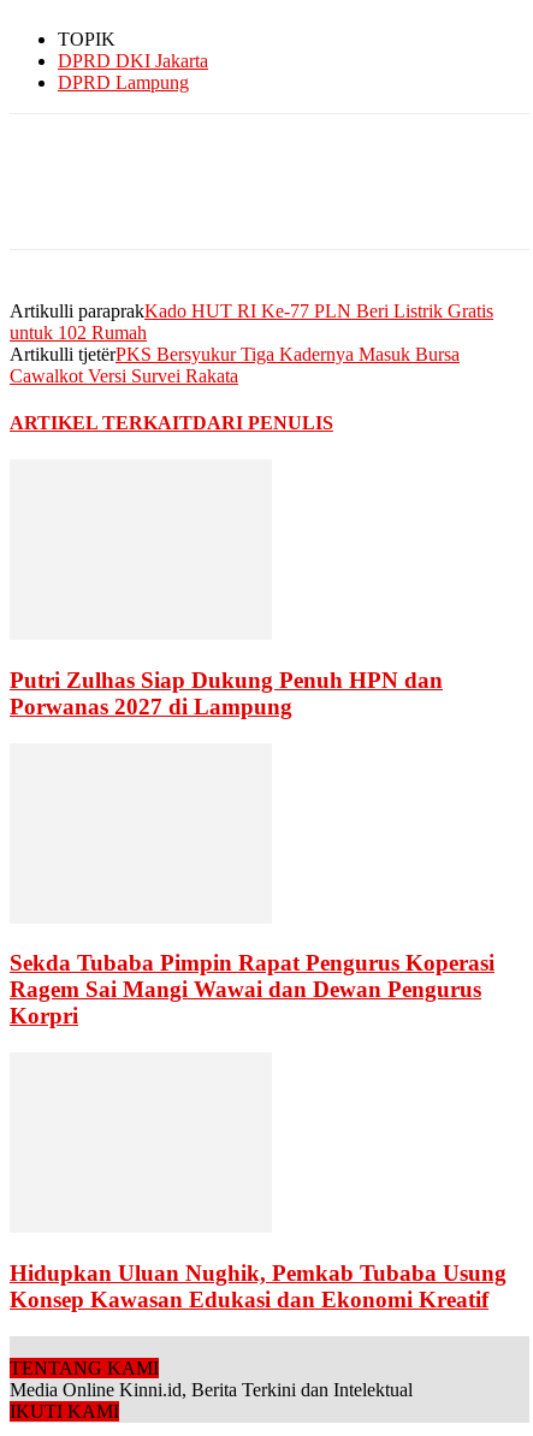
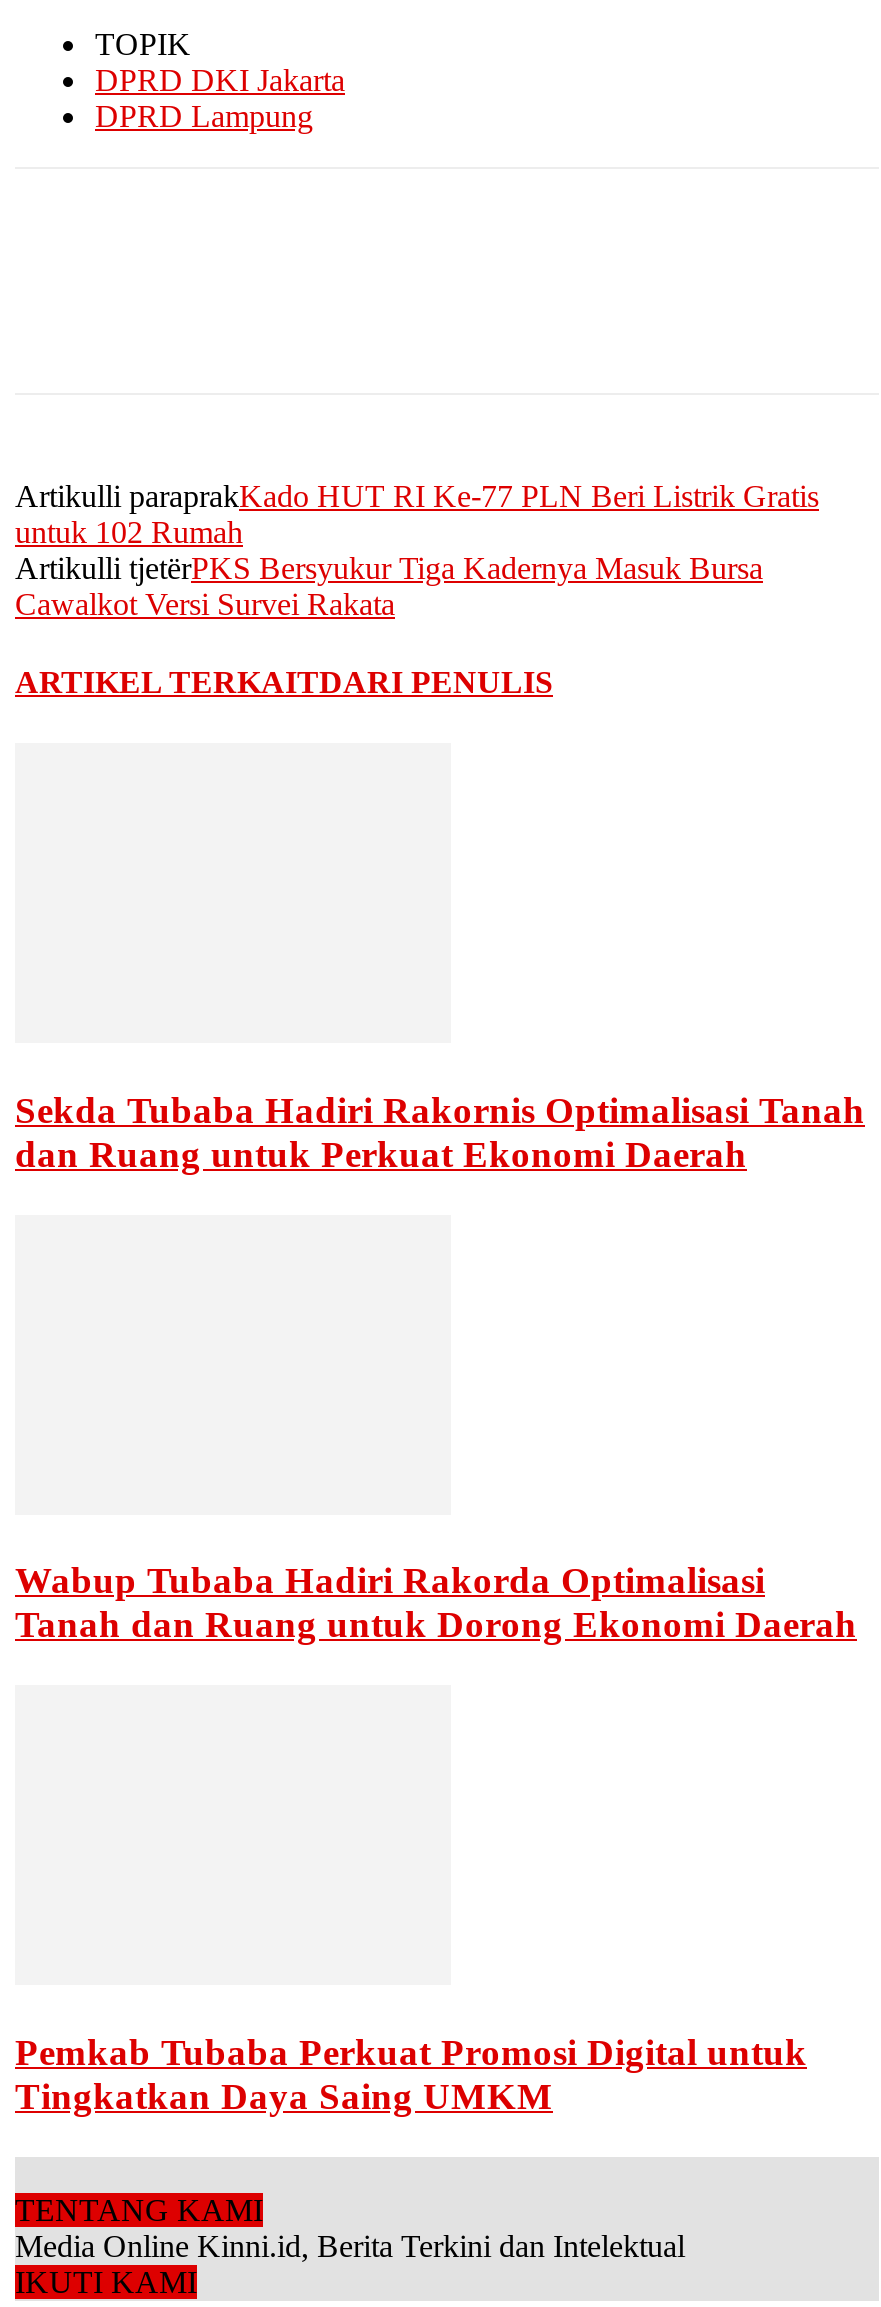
- Putri Zulhas Siap Dukung Penuh HPN dan
- Porwanas 2027 di Lampung
+ Sekda Tubaba Hadiri Rakornis Optimalisasi Tanah
+ dan Ruang untuk Perkuat Ekonomi Daerah

- Sekda Tubaba Pimpin Rapat Pengurus Koperasi
- Ragem Sai Mangi Wawai dan Dewan Pengurus
- Korpri
+ Wabup Tubaba Hadiri Rakorda Optimalisasi
+ Tanah dan Ruang untuk Dorong Ekonomi Daerah

- Hidupkan Uluan Nughik, Pemkab Tubaba Usung
- Konsep Kawasan Edukasi dan Ekonomi Kreatif
+ Pemkab Tubaba Perkuat Promosi Digital untuk
+ Tingkatkan Daya Saing UMKM
